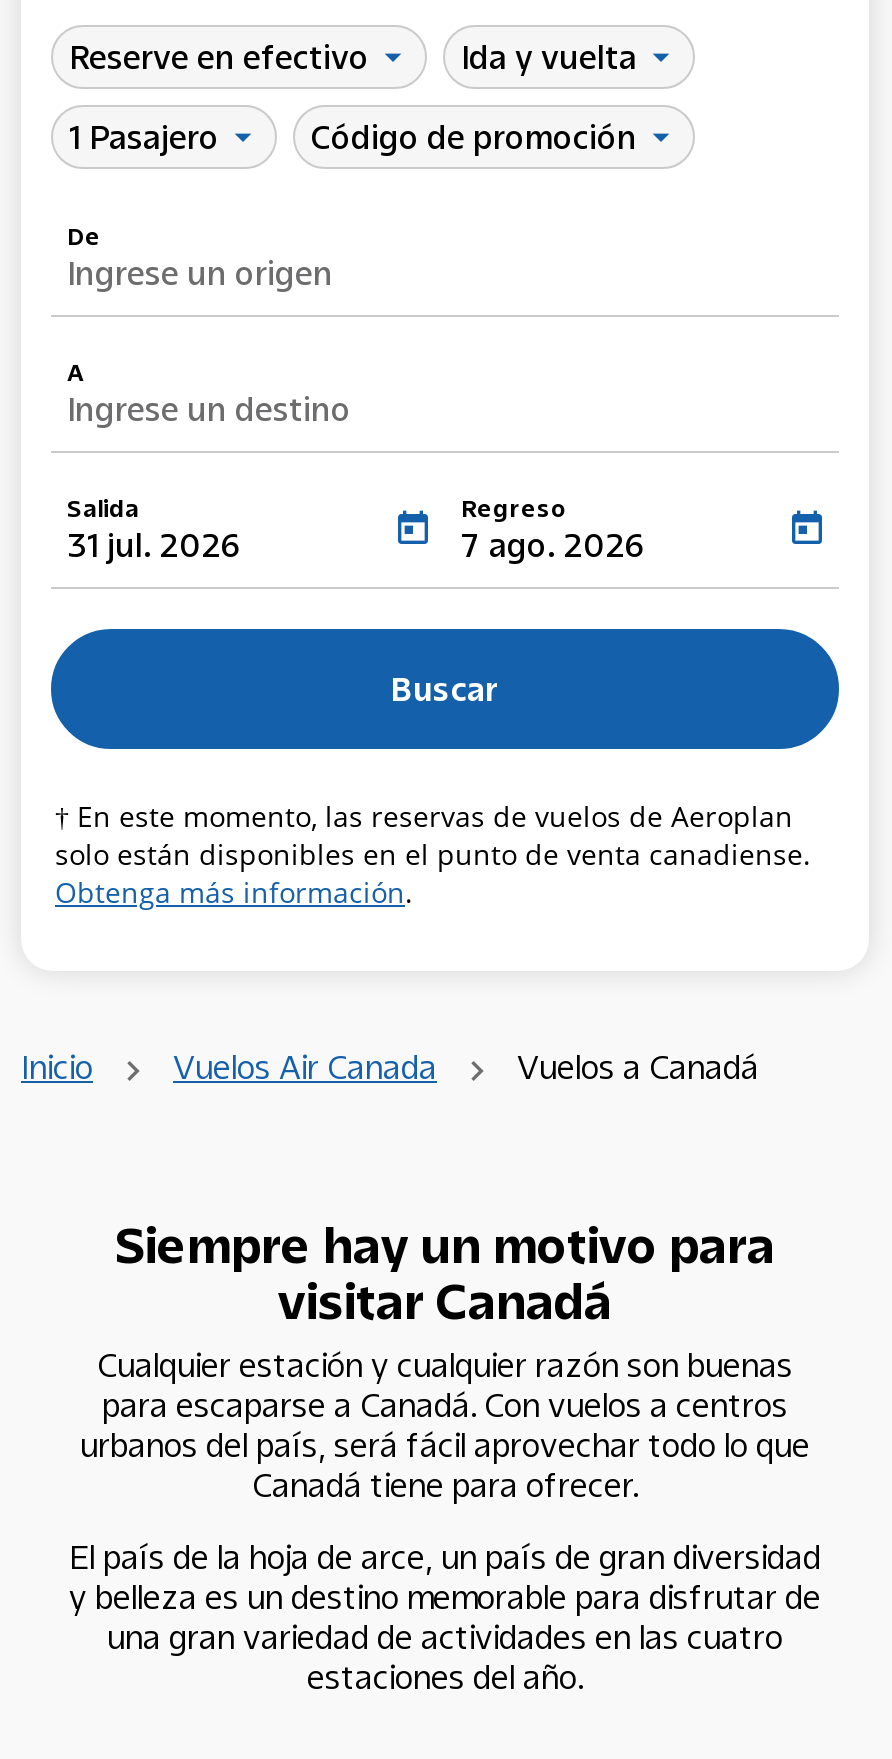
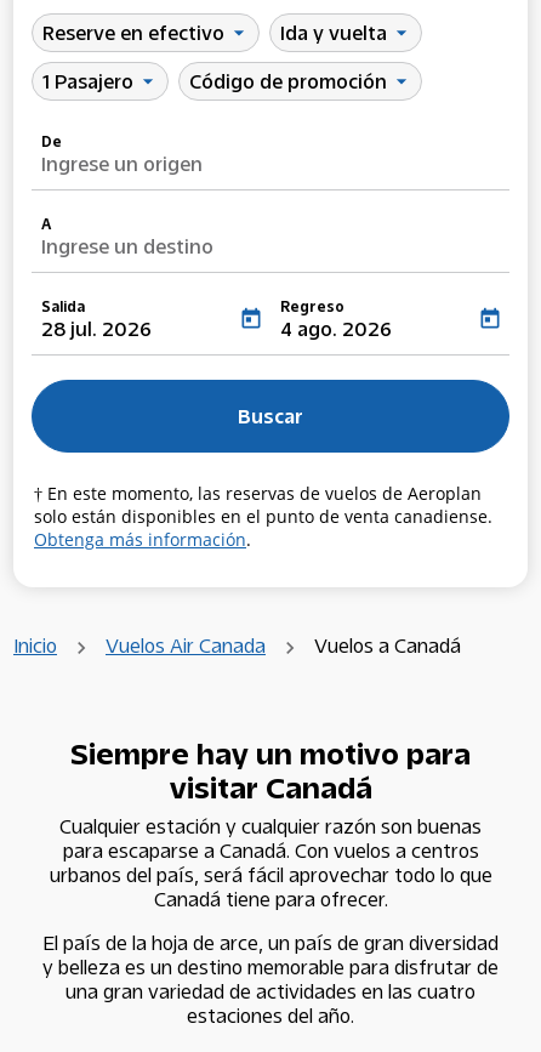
- 31 jul. 2026
+ 28 jul. 2026

- 7 ago. 2026
+ 4 ago. 2026
